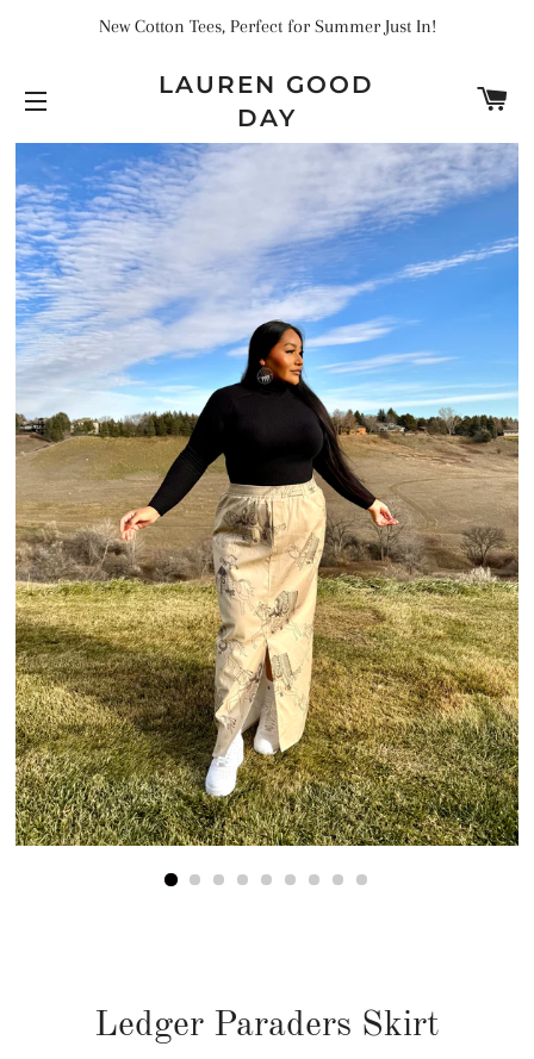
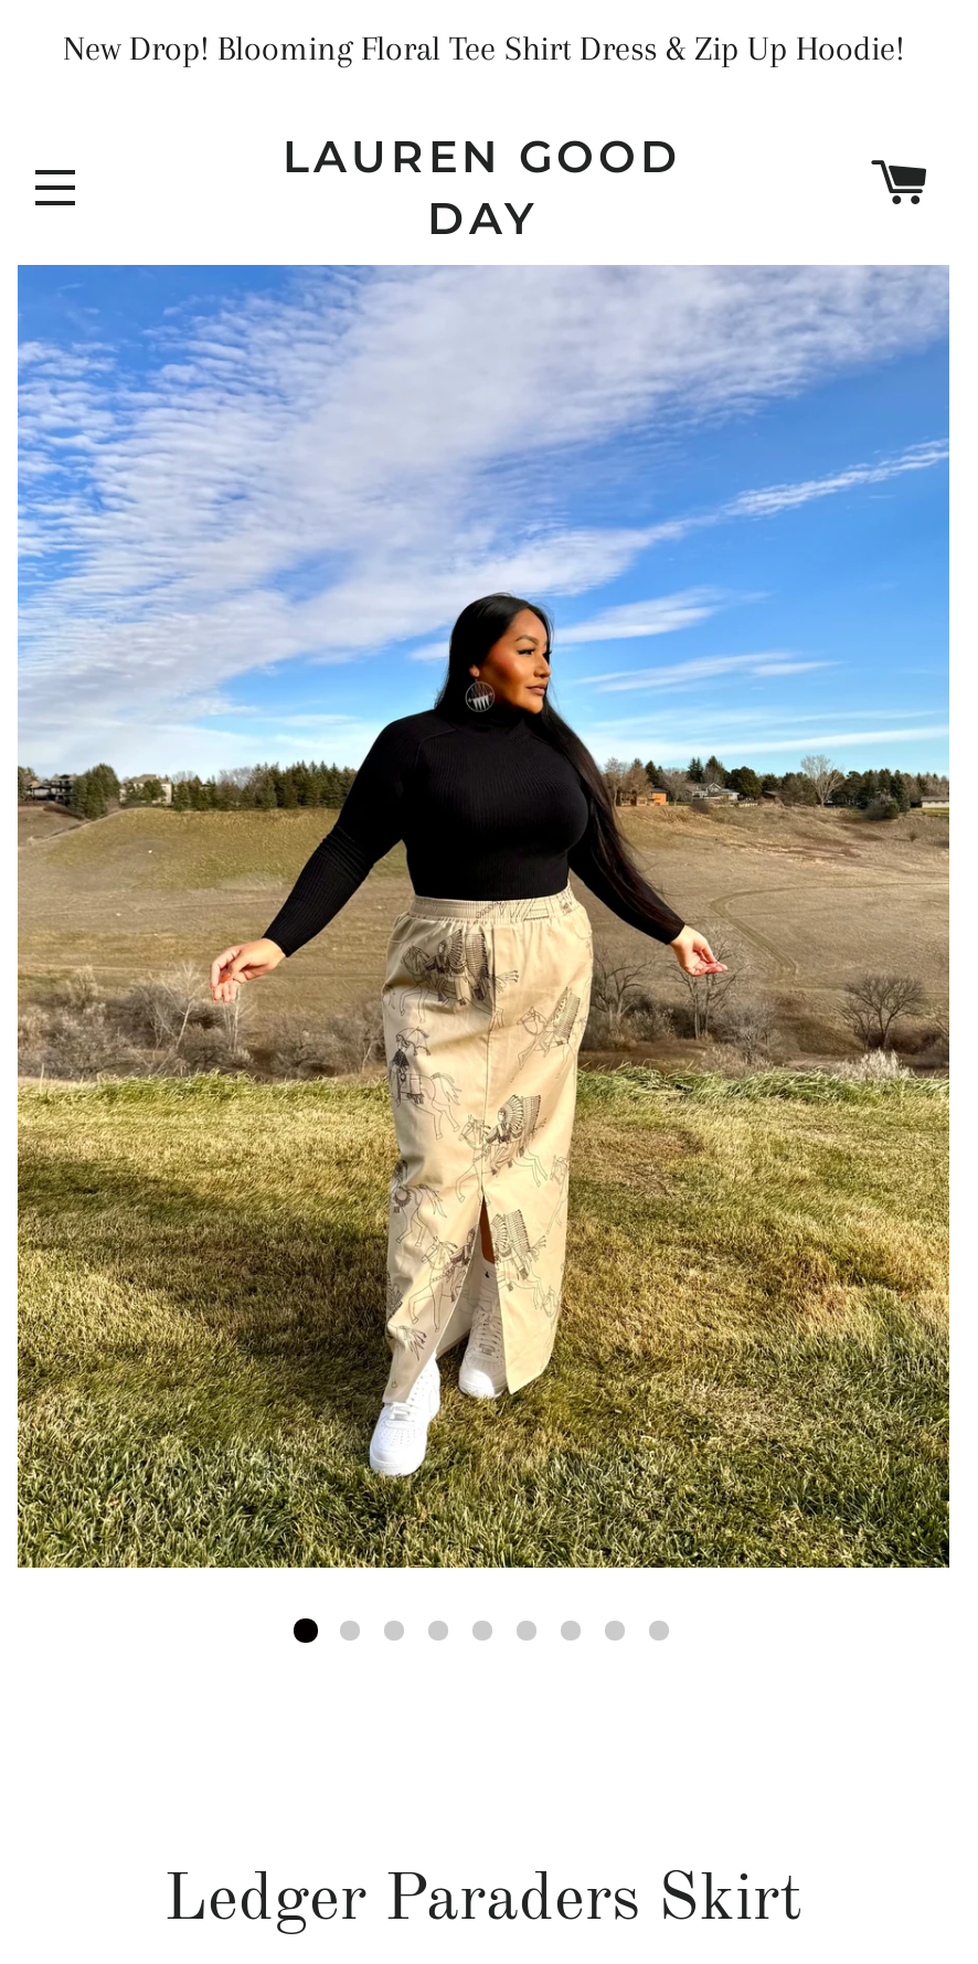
- New Cotton Tees, Perfect for Summer Just In!
+ New Drop! Blooming Floral Tee Shirt Dress & Zip Up Hoodie!
